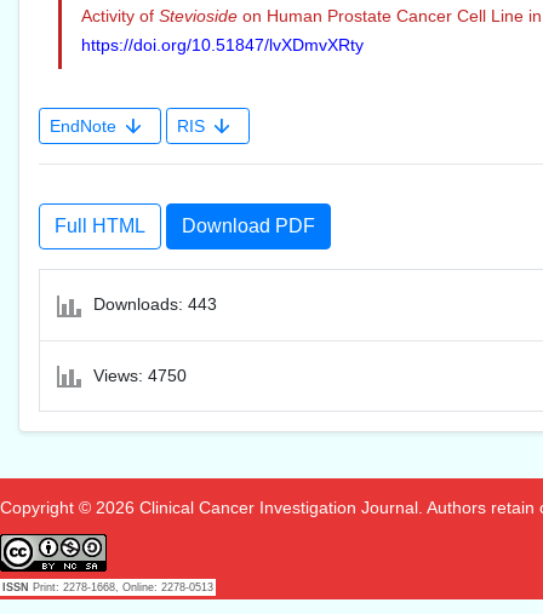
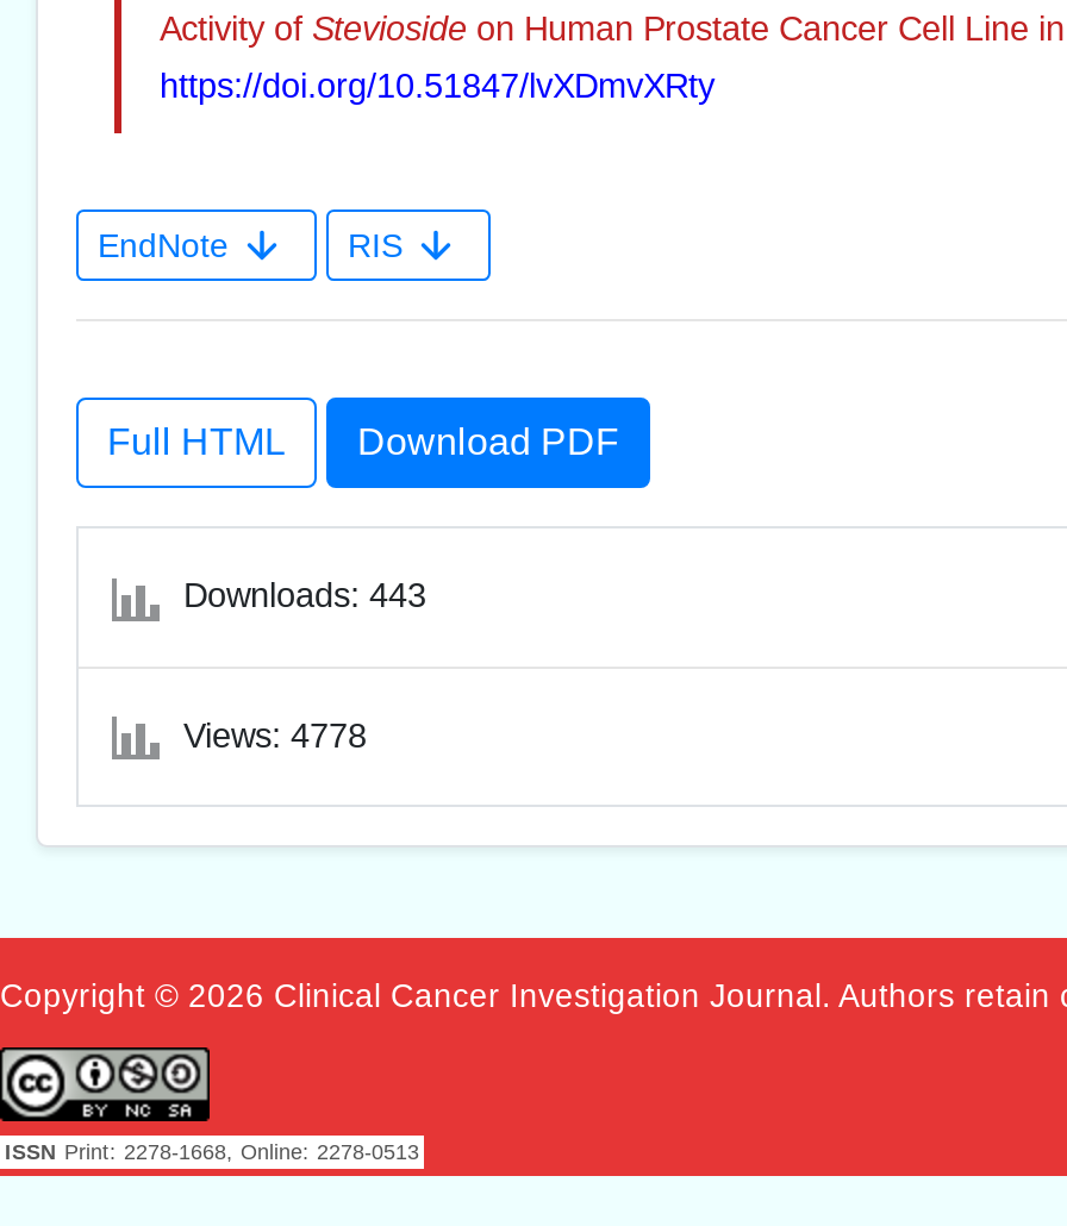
- Views: 4750
+ Views: 4778
